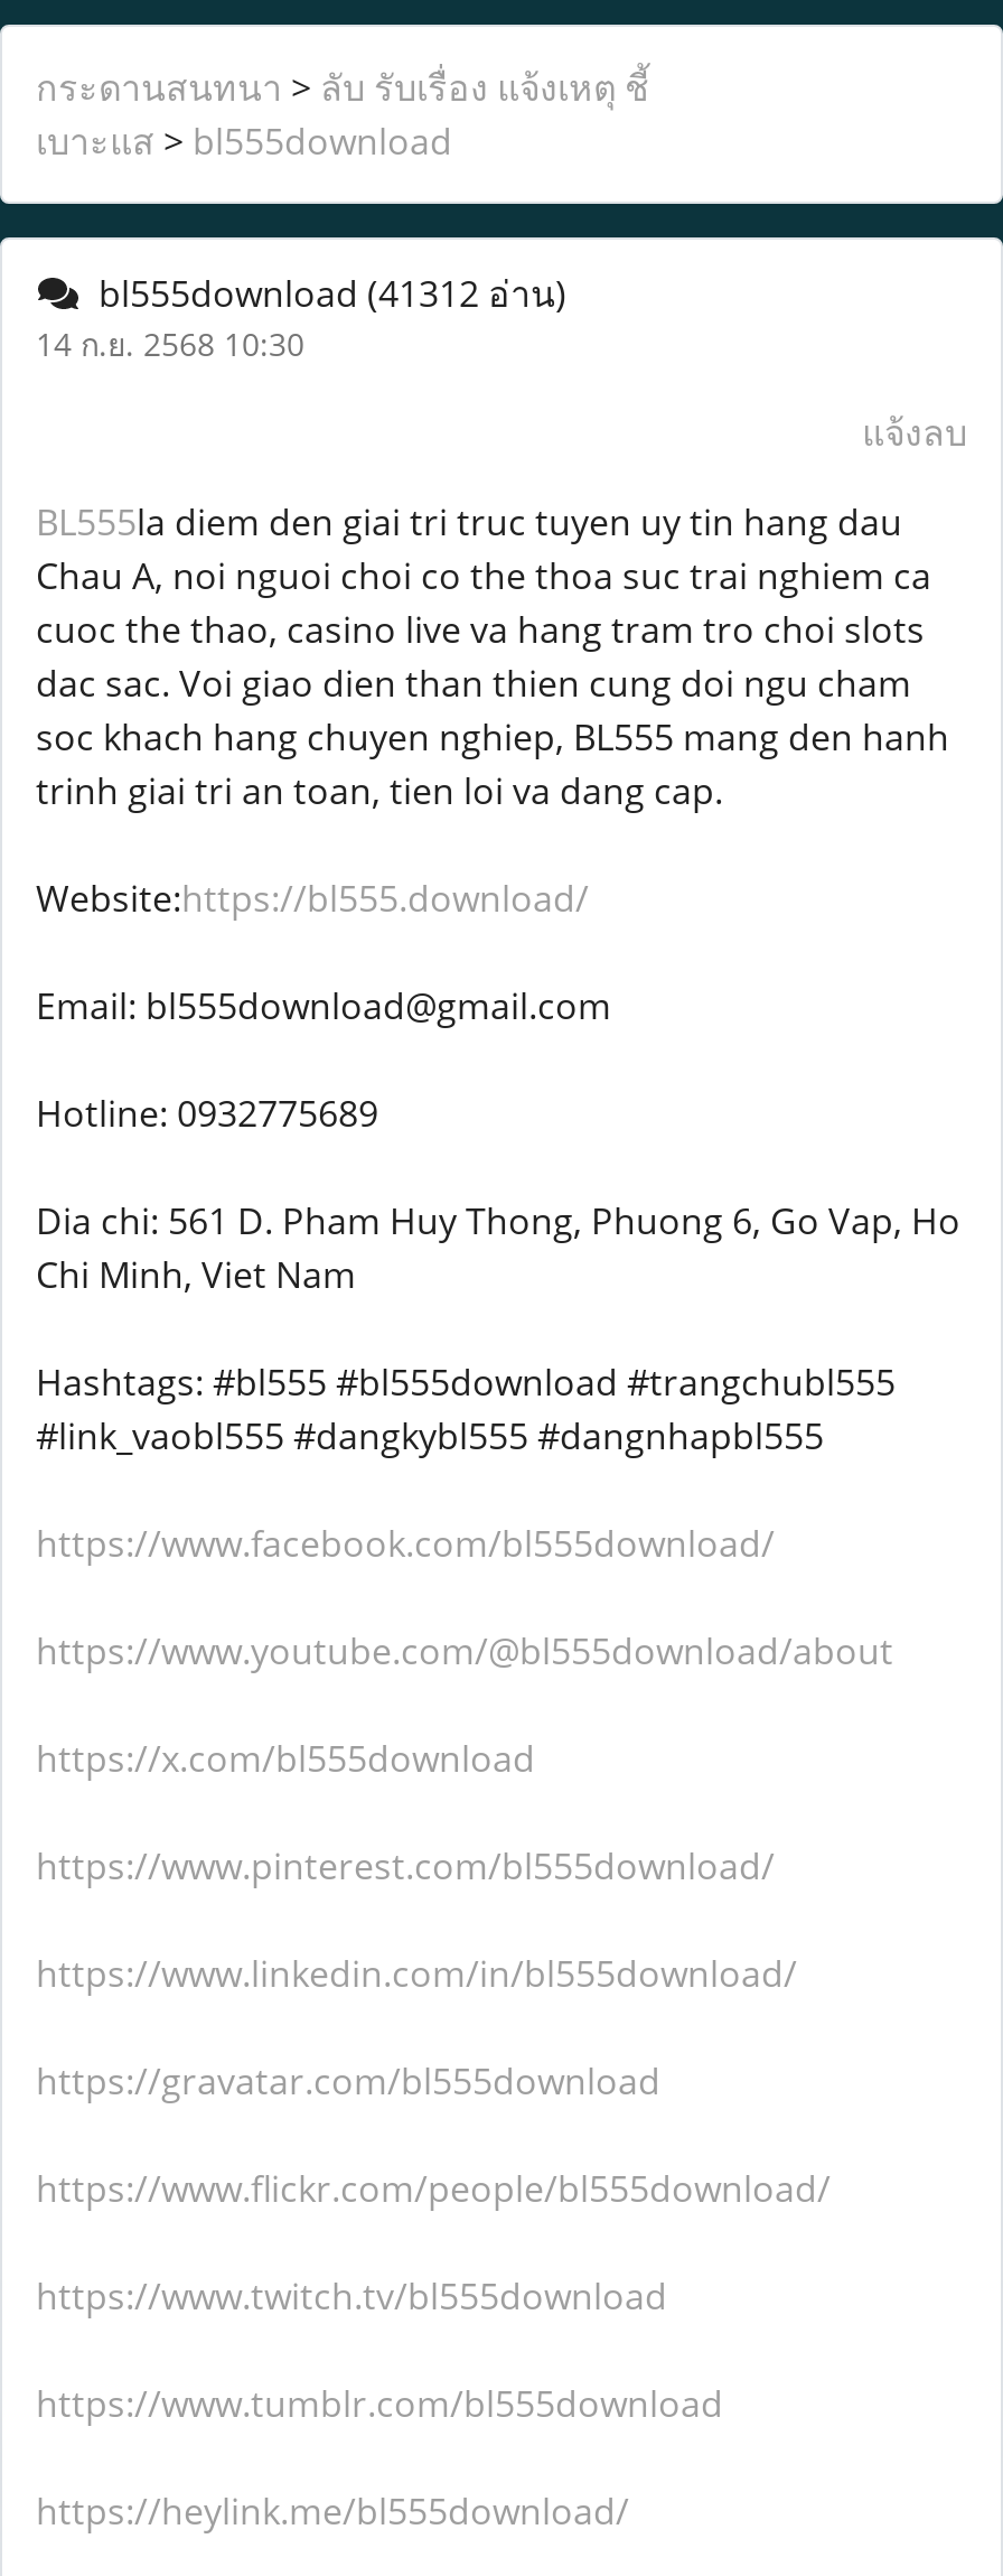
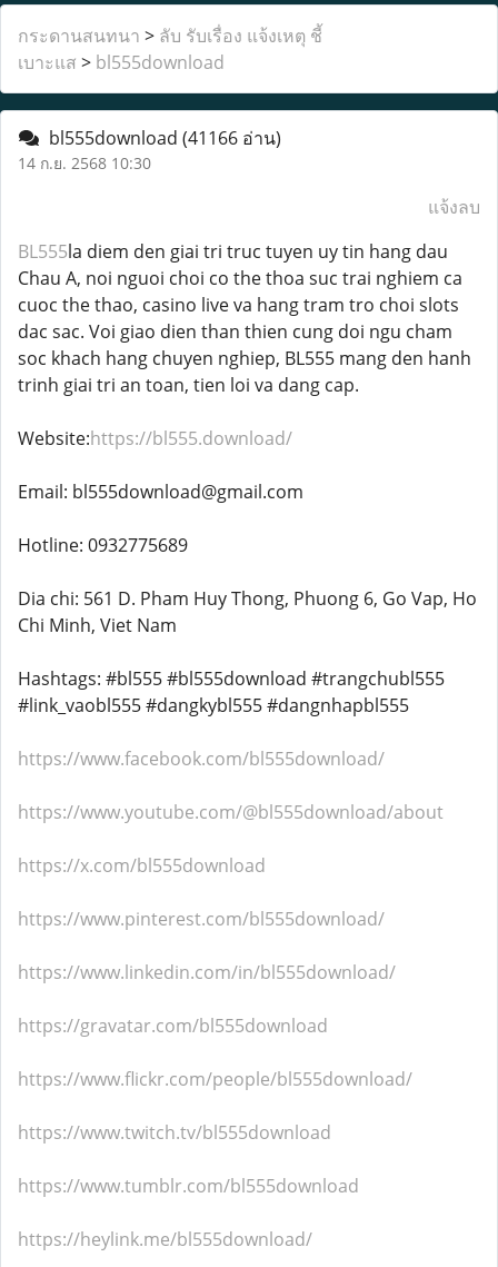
- bl555download (41312 อ่าน)
+ bl555download (41166 อ่าน)
